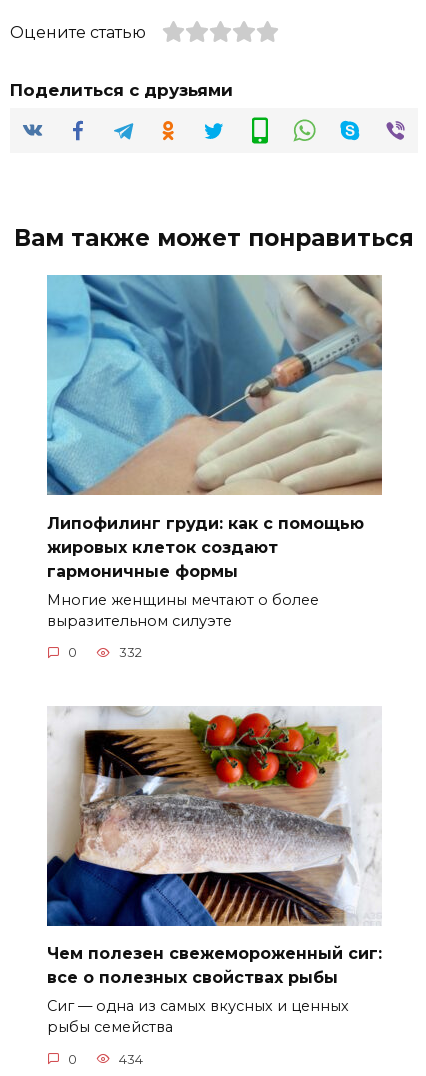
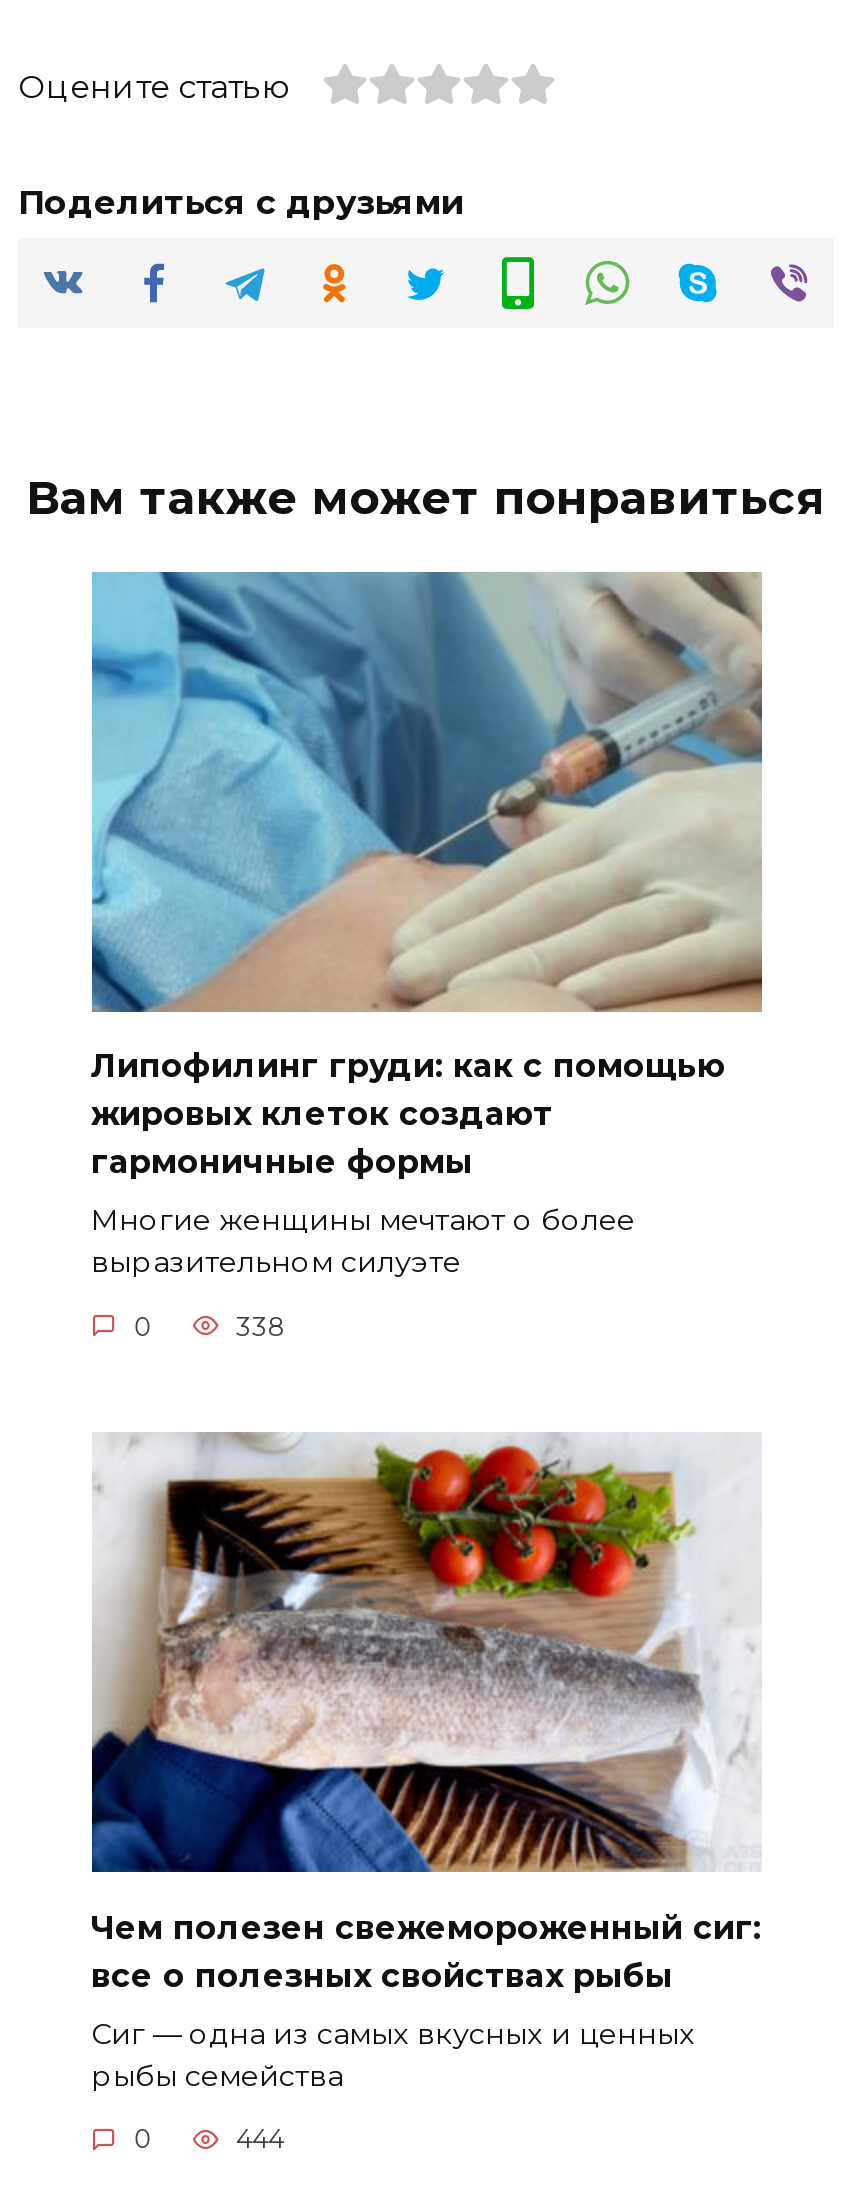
- 332
+ 338

- 434
+ 444
